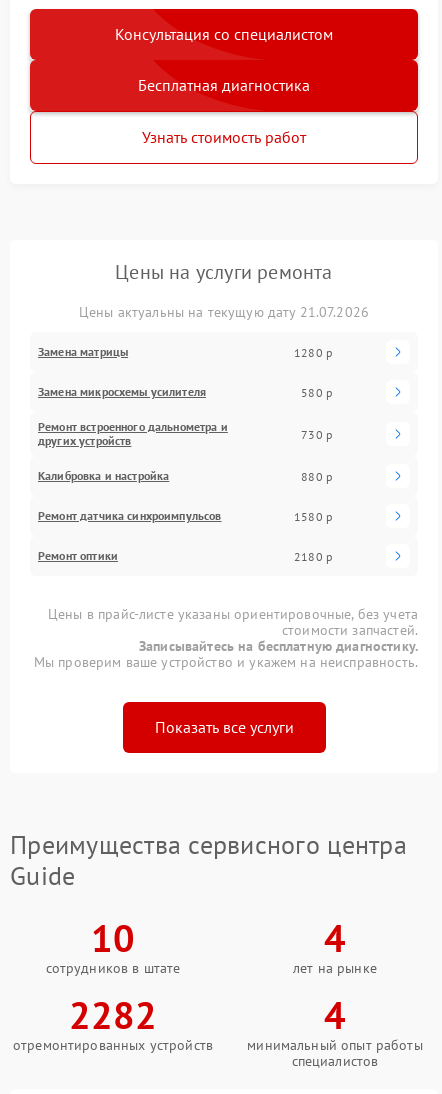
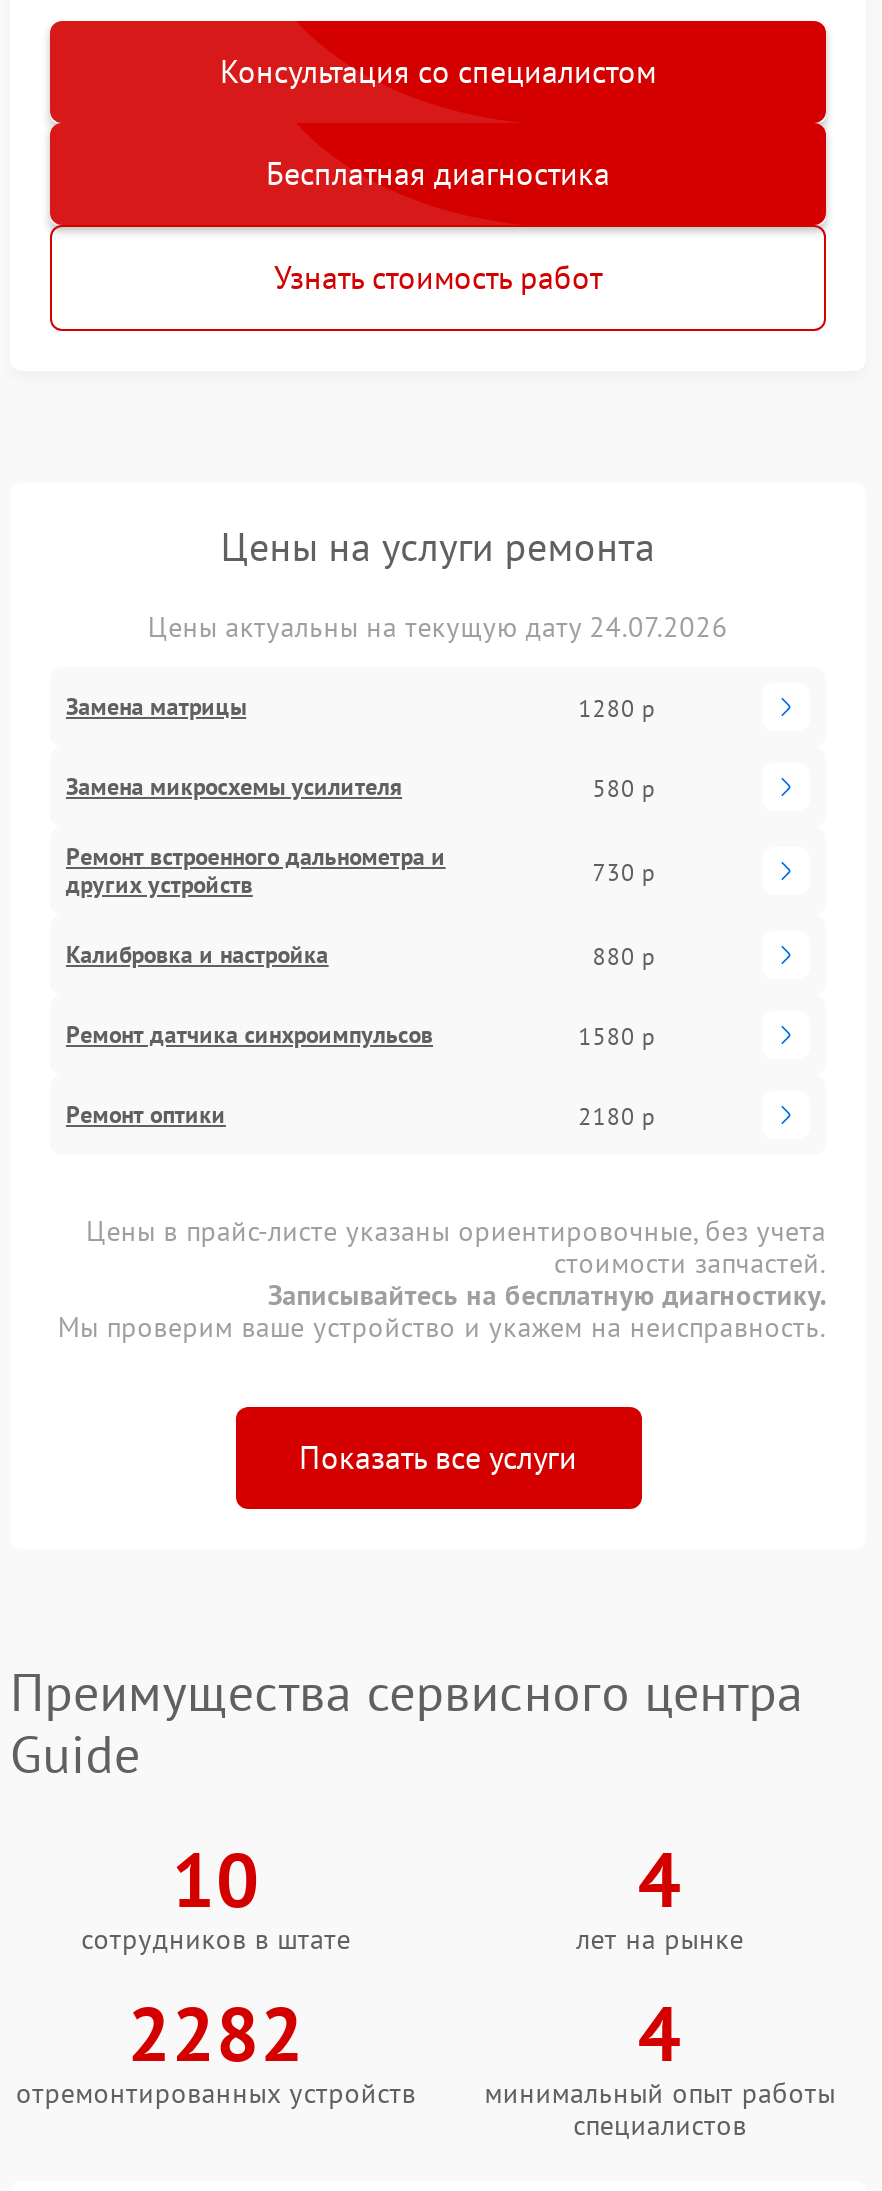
- Цены актуальны на текущую дату 21.07.2026
+ Цены актуальны на текущую дату 24.07.2026
